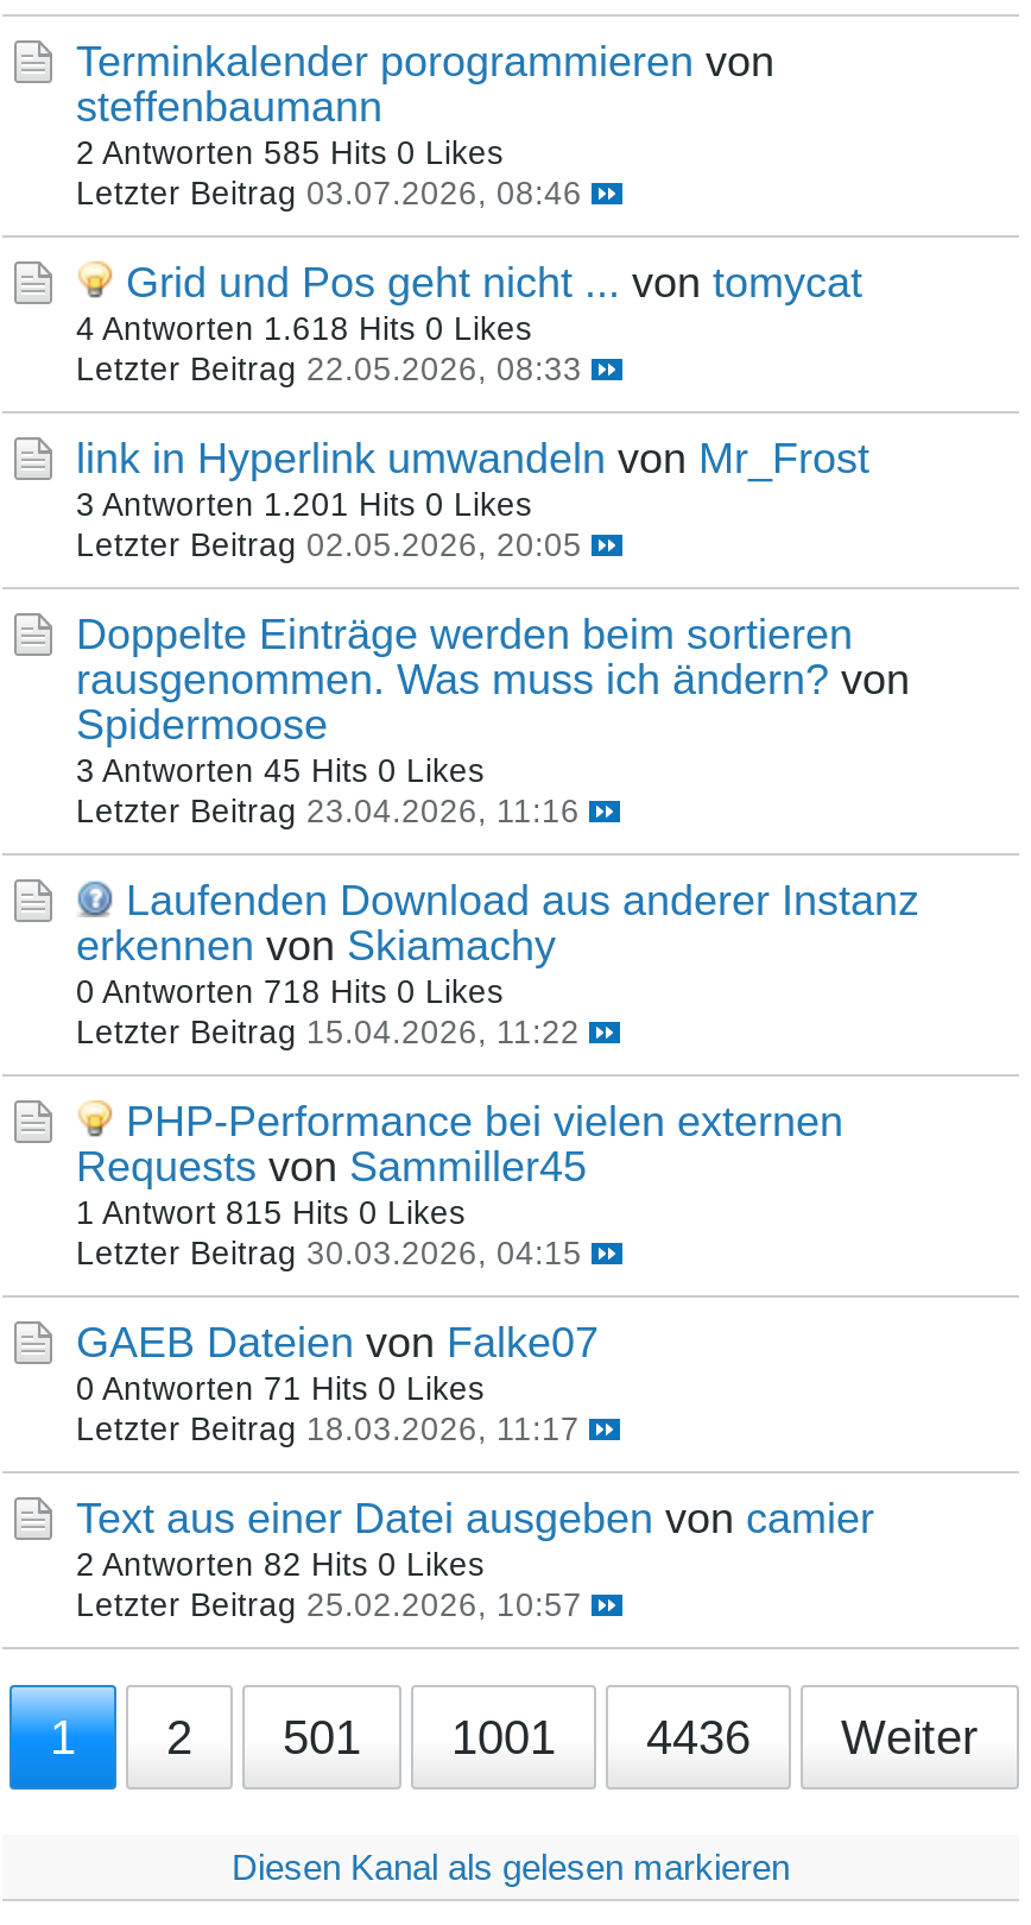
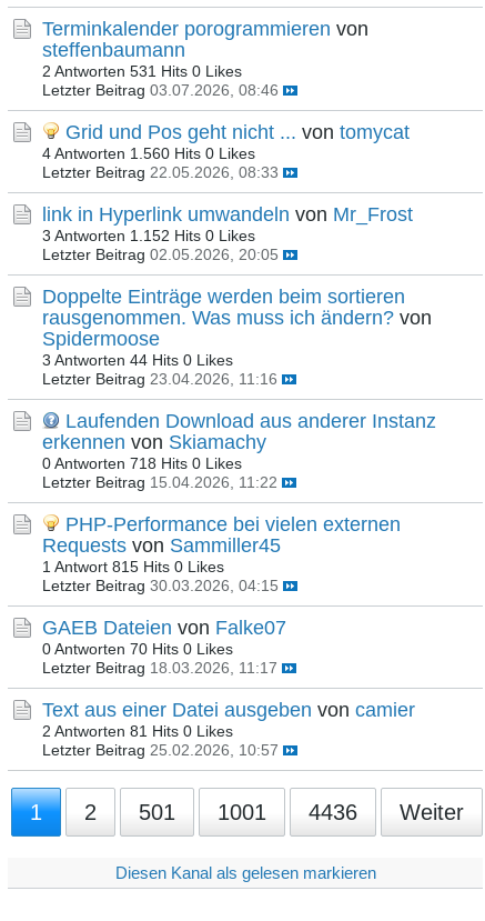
- 2 Antworten 585 Hits 0 Likes
+ 2 Antworten 531 Hits 0 Likes

- 4 Antworten 1.618 Hits 0 Likes
+ 4 Antworten 1.560 Hits 0 Likes

- 3 Antworten 1.201 Hits 0 Likes
+ 3 Antworten 1.152 Hits 0 Likes

- 3 Antworten 45 Hits 0 Likes
+ 3 Antworten 44 Hits 0 Likes

- 0 Antworten 71 Hits 0 Likes
+ 0 Antworten 70 Hits 0 Likes

- 2 Antworten 82 Hits 0 Likes
+ 2 Antworten 81 Hits 0 Likes
